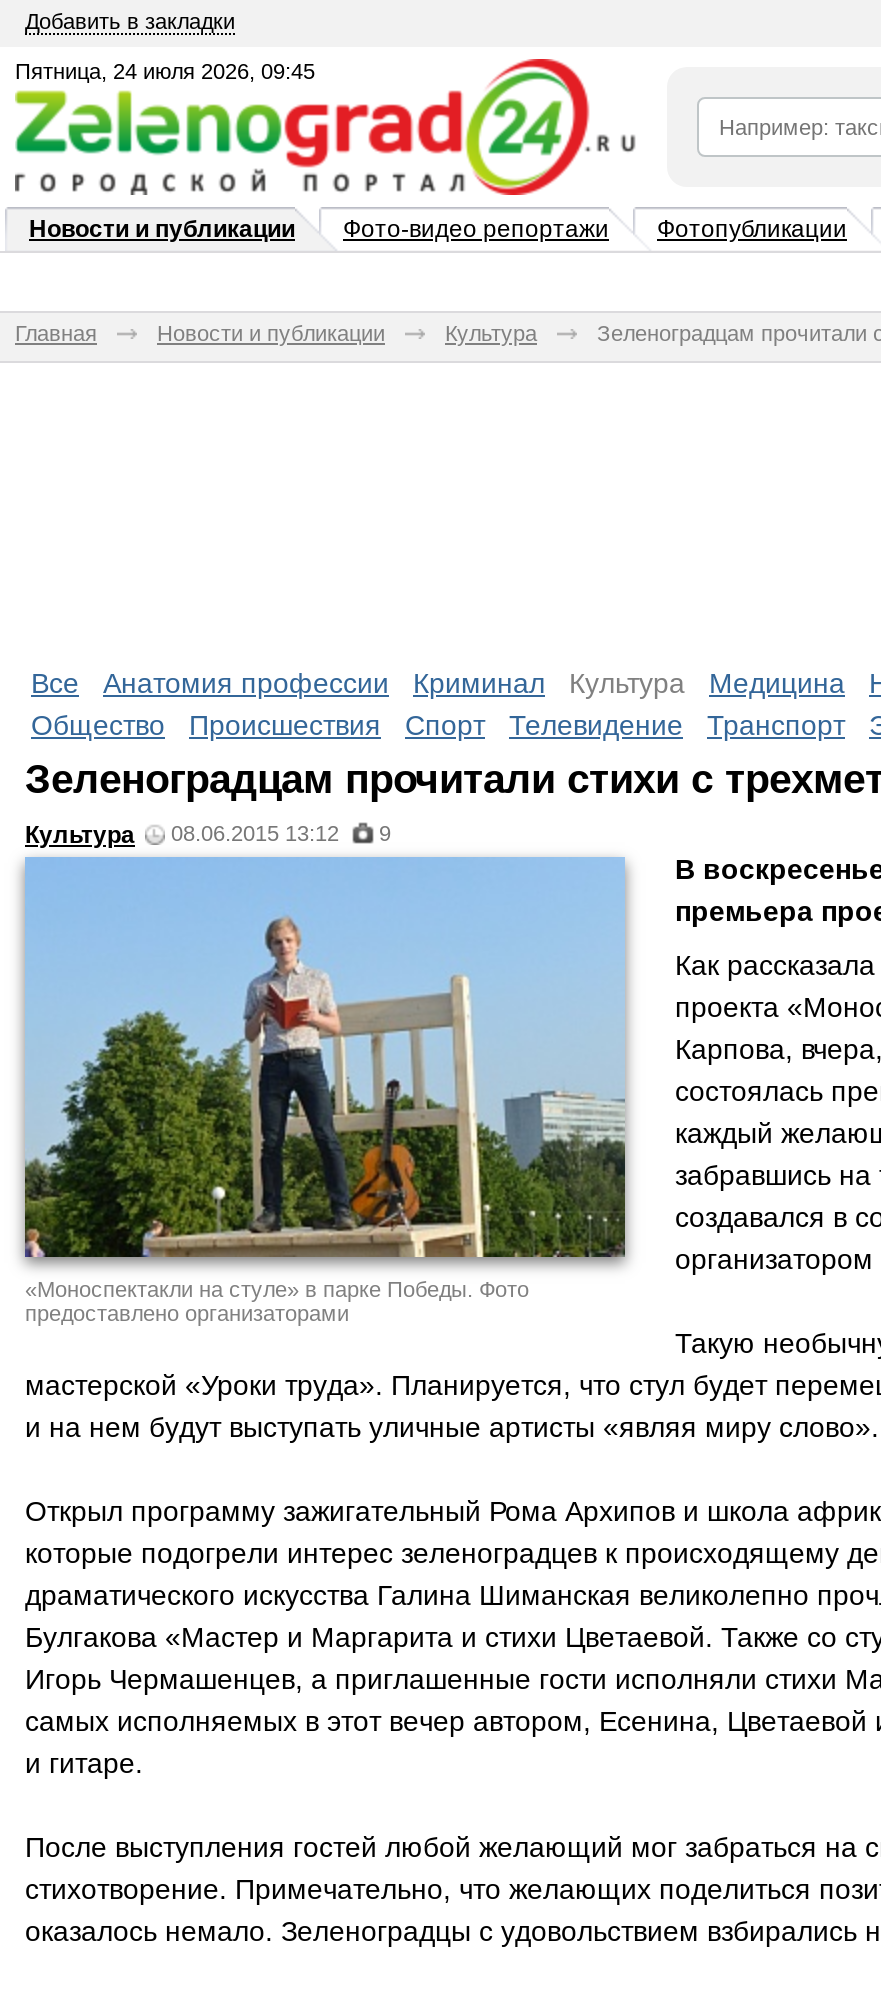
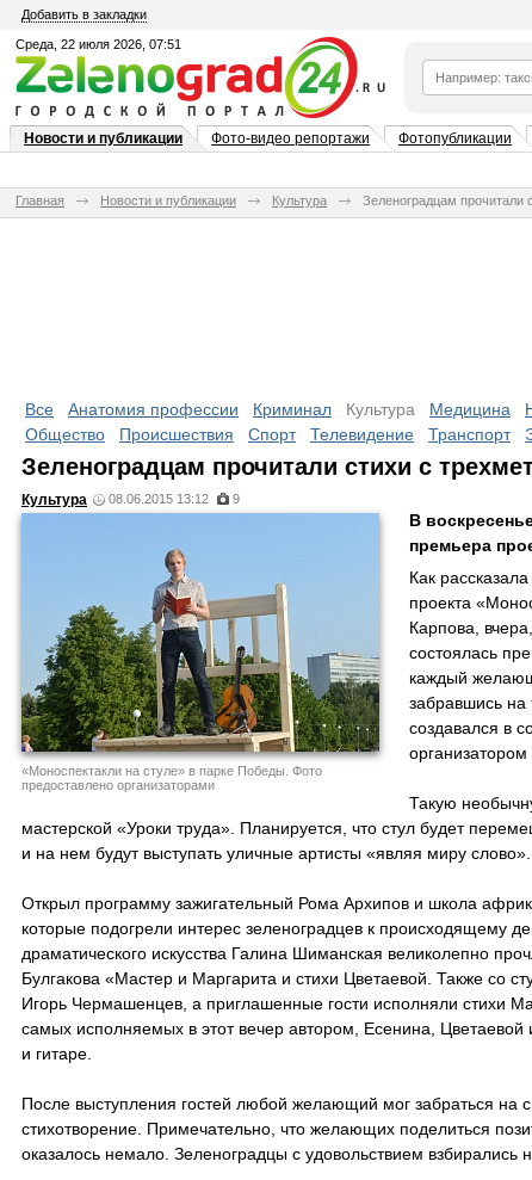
- Пятница, 24 июля 2026, 09:45
+ Среда, 22 июля 2026, 07:51
